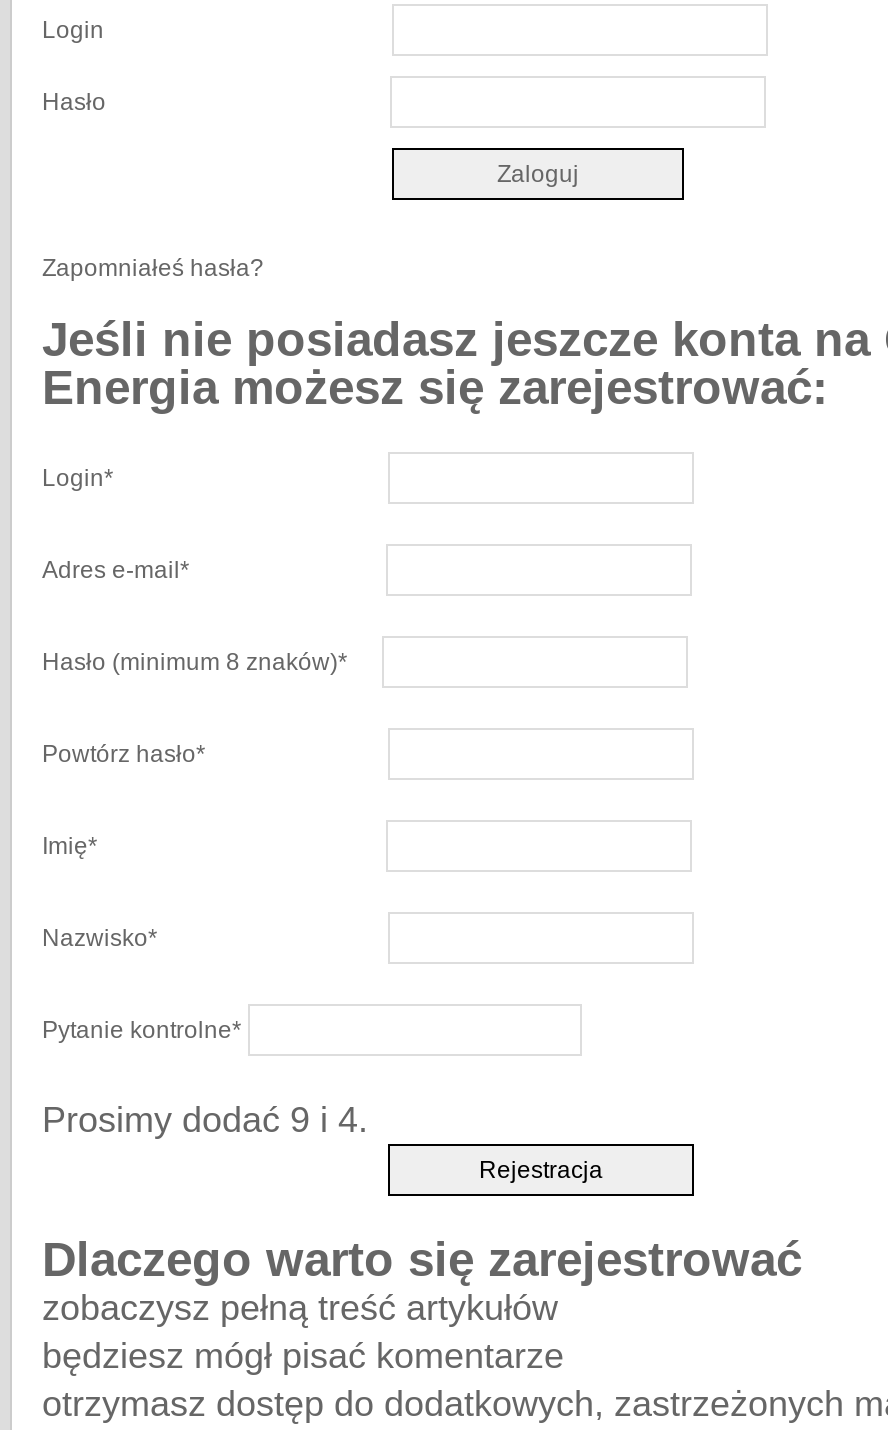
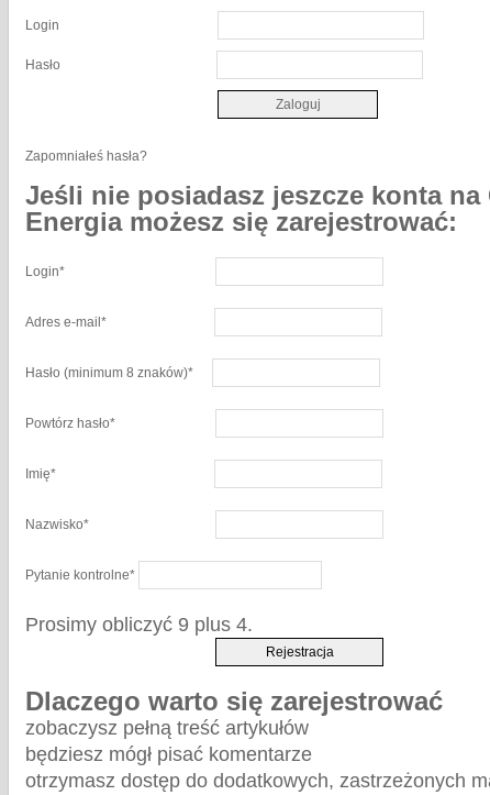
- Prosimy dodać 9 i 4.
+ Prosimy obliczyć 9 plus 4.
